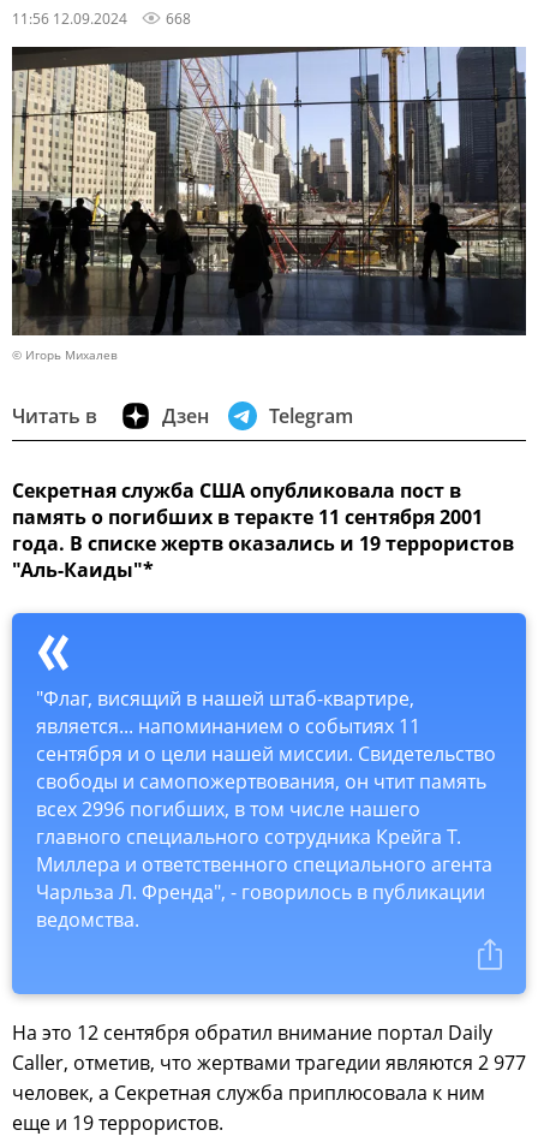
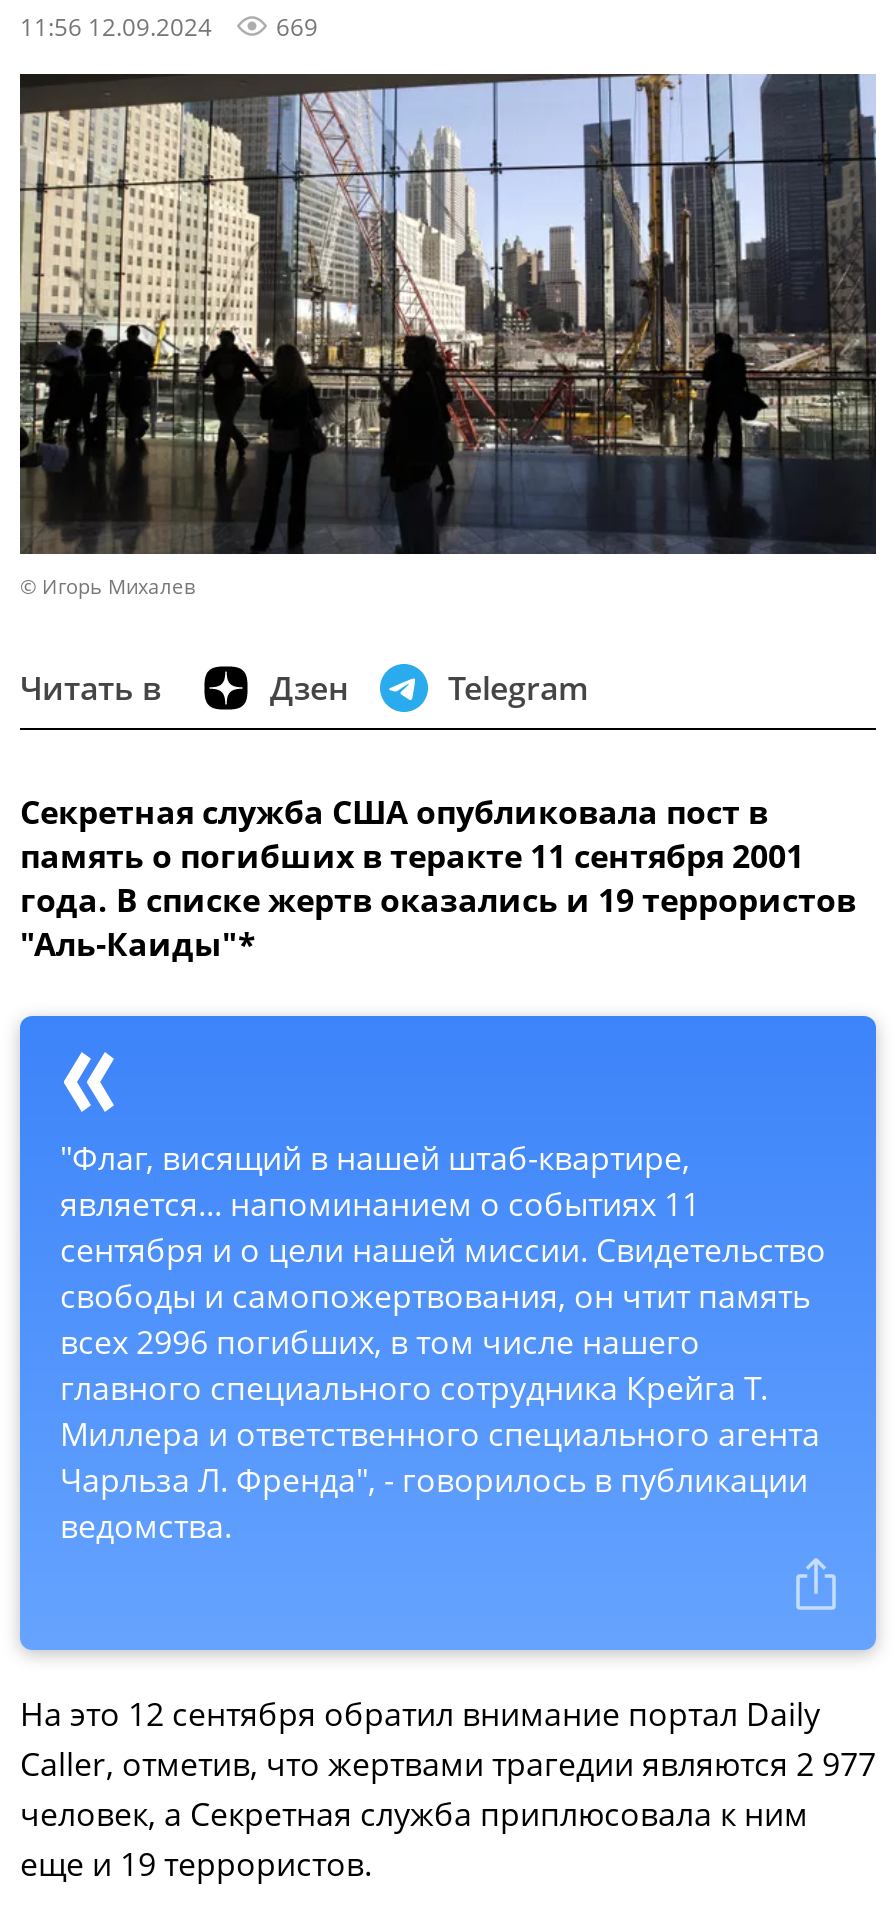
- 11:56 12.09.2024 668
+ 11:56 12.09.2024 669
